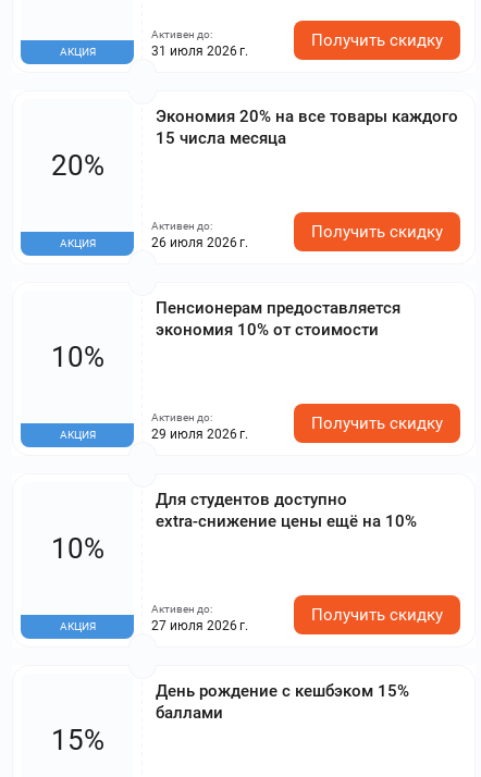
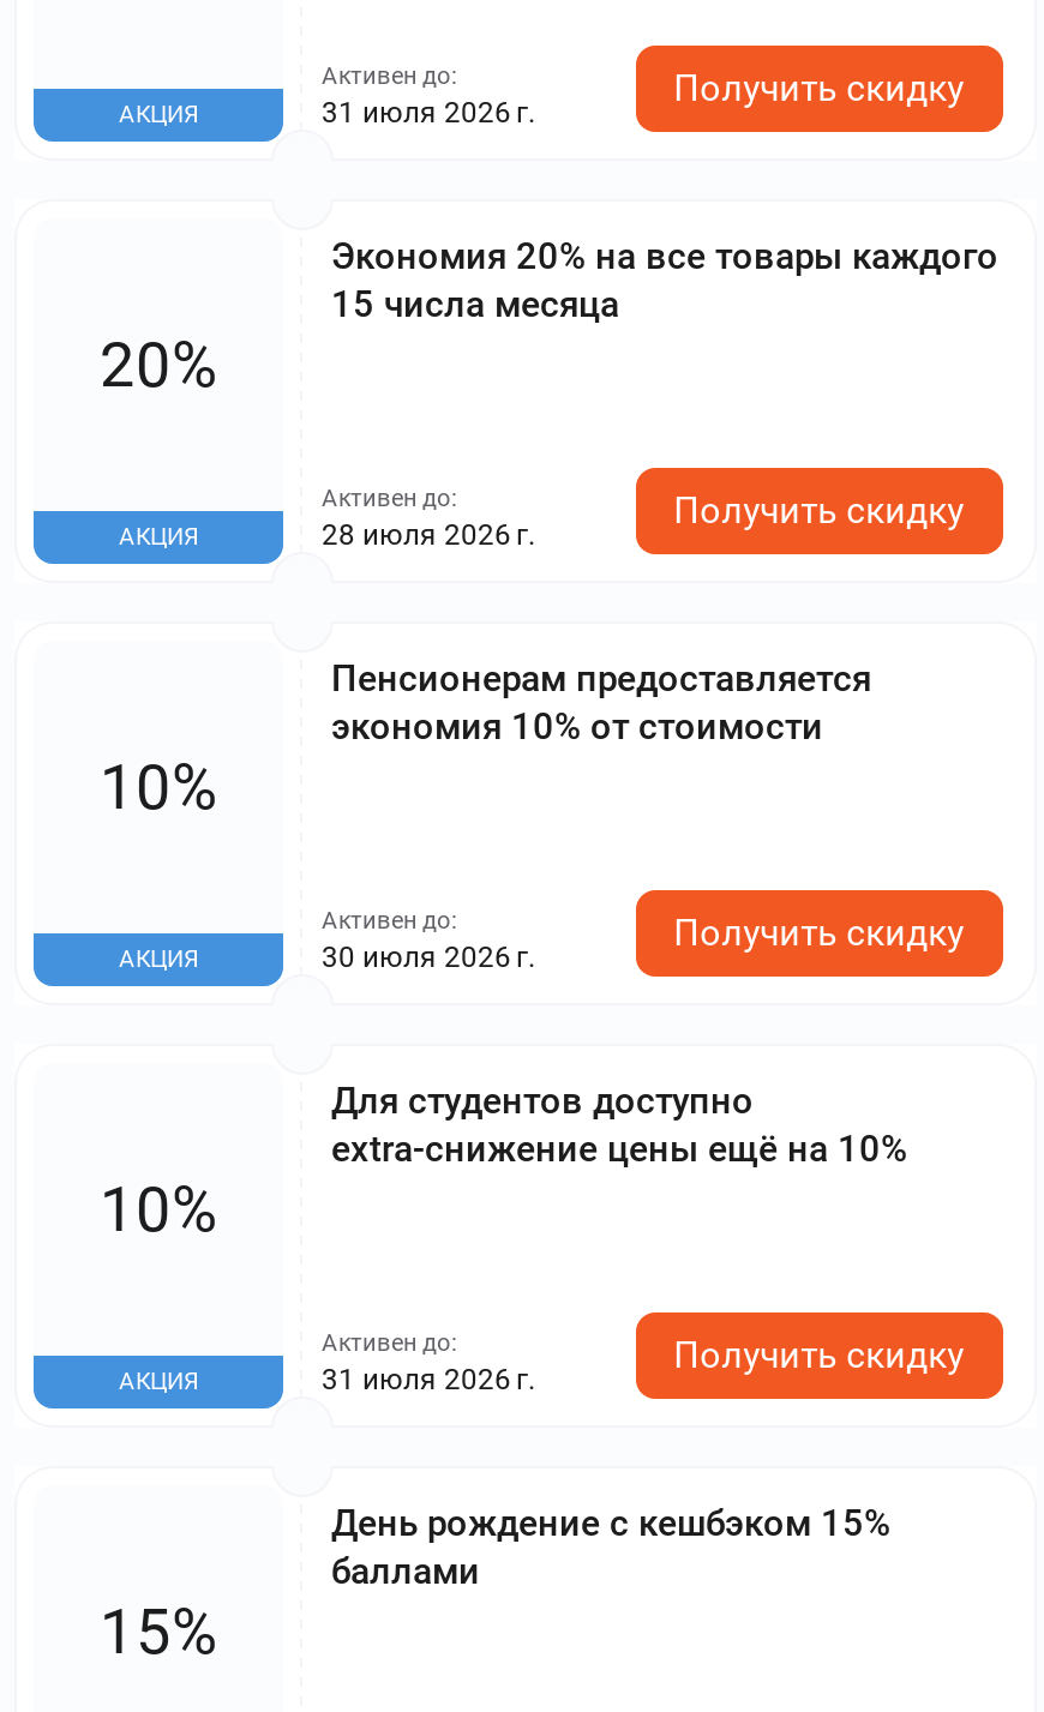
- 26 июля 2026 г.
+ 28 июля 2026 г.

- 29 июля 2026 г.
+ 30 июля 2026 г.

- 27 июля 2026 г.
+ 31 июля 2026 г.
